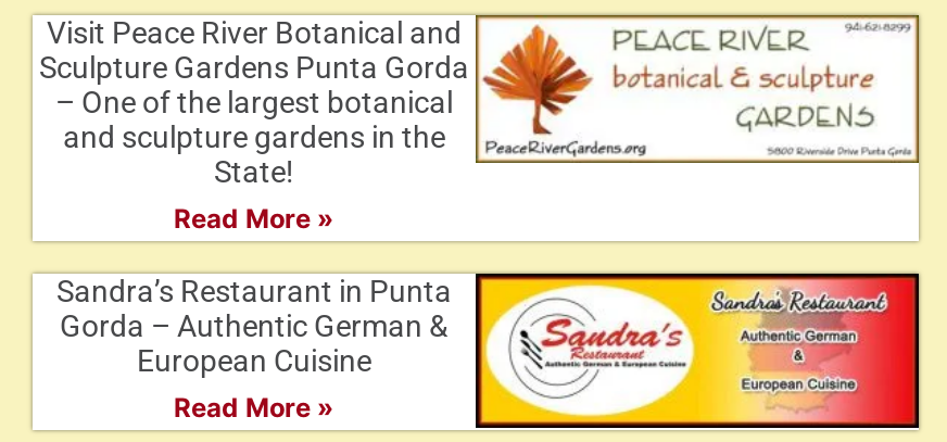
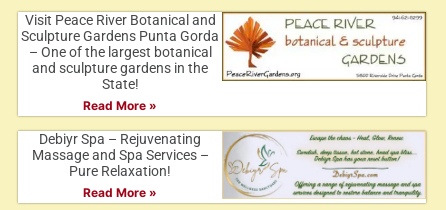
- [image]
- Sandra’s Restaurant in Punta
- Gorda – Authentic German &
- European Cuisine
+ [image]
+ Debiyr Spa – Rejuvenating
+ Massage and Spa Services –
+ Pure Relaxation!
